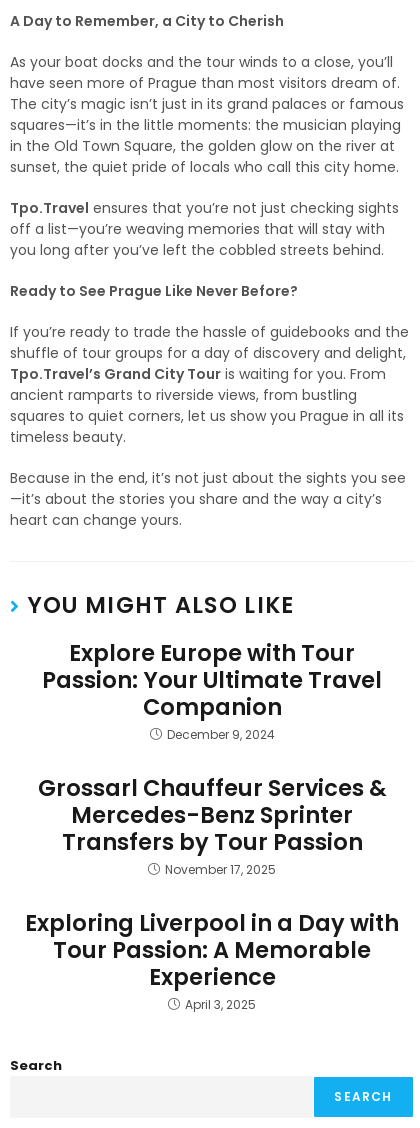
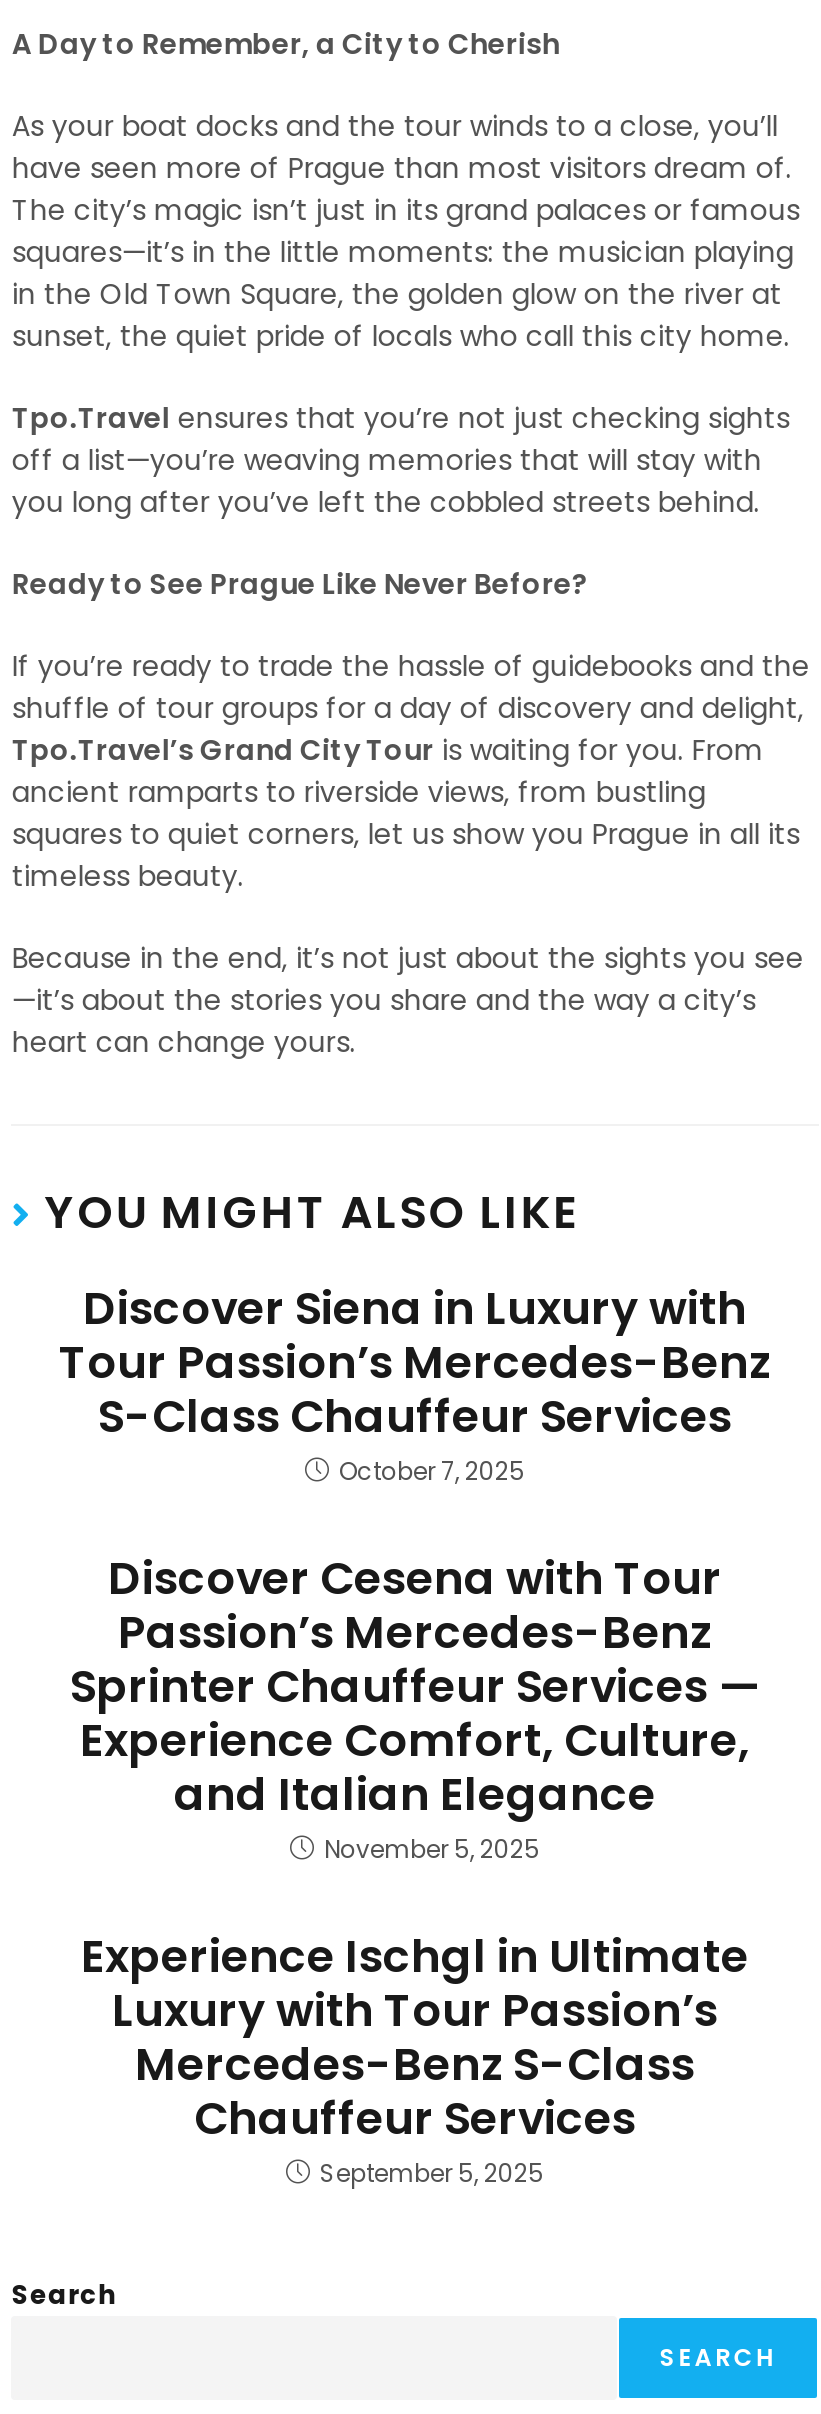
- Explore Europe with Tour
- Passion: Your Ultimate Travel
- Companion
- December 9, 2024
+ Discover Siena in Luxury with
+ Tour Passion’s Mercedes-Benz
+ S-Class Chauffeur Services
+ October 7, 2025

- Grossarl Chauffeur Services &
- Mercedes-Benz Sprinter
- Transfers by Tour Passion
- November 17, 2025
+ Discover Cesena with Tour
+ Passion’s Mercedes-Benz
+ Sprinter Chauffeur Services —
+ Experience Comfort, Culture,
+ and Italian Elegance
+ November 5, 2025

- Exploring Liverpool in a Day with
- Tour Passion: A Memorable
- Experience
- April 3, 2025
+ Experience Ischgl in Ultimate
+ Luxury with Tour Passion’s
+ Mercedes-Benz S-Class
+ Chauffeur Services
+ September 5, 2025
